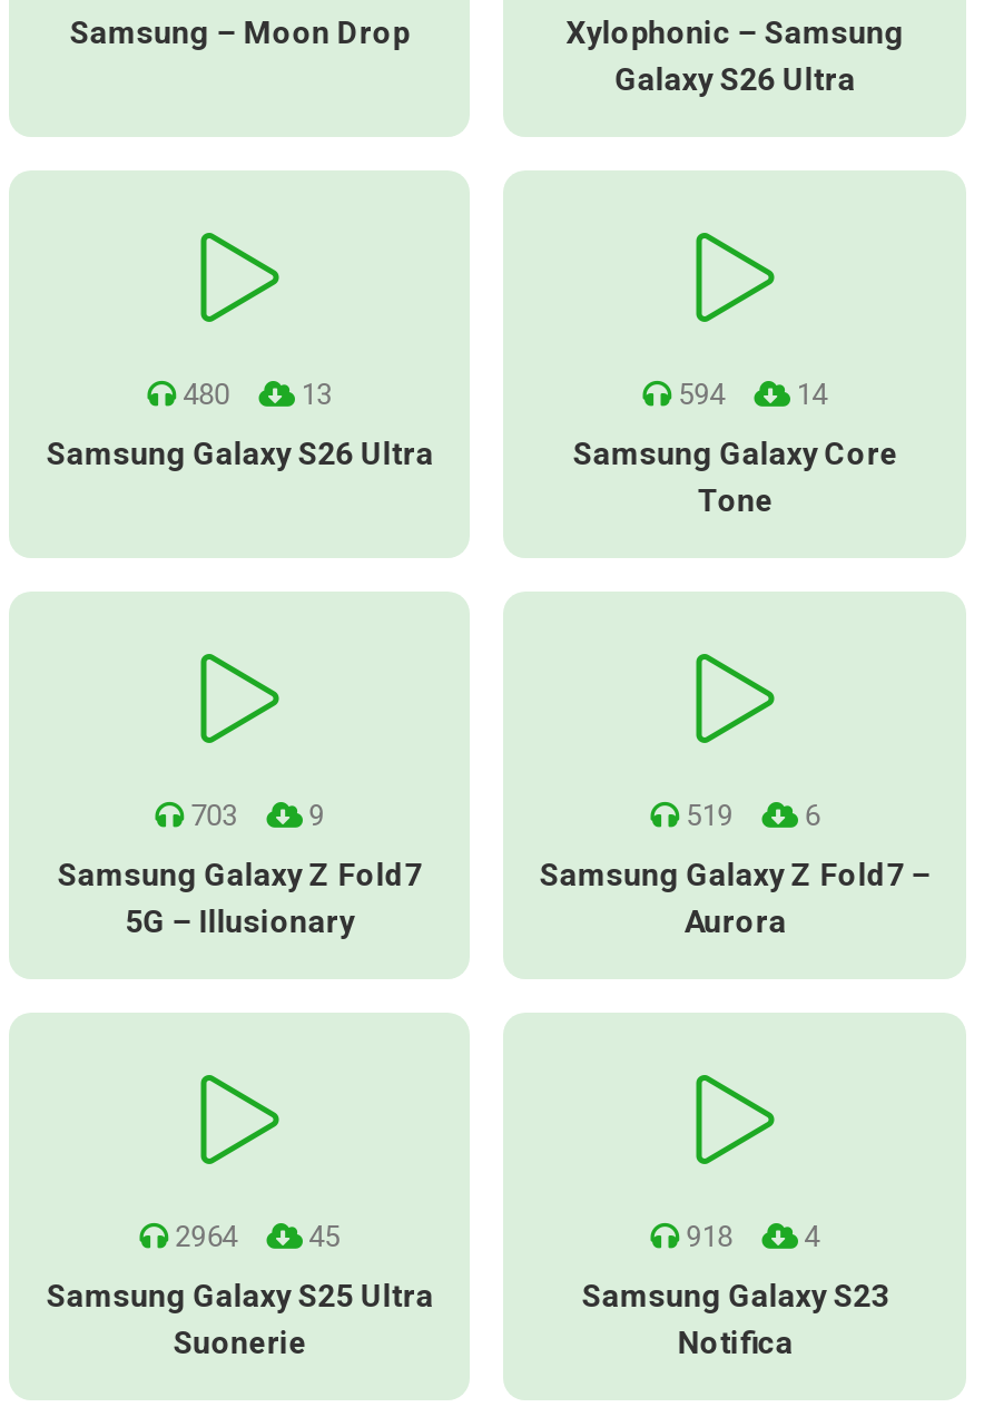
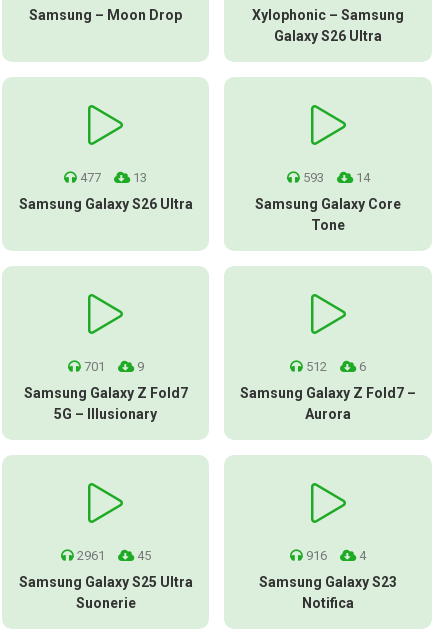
- 480 13
+ 477 13

- 594 14
+ 593 14

- 703 9
+ 701 9

- 519 6
+ 512 6

- 2964 45
+ 2961 45

- 918 4
+ 916 4
